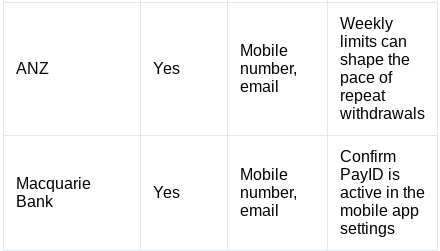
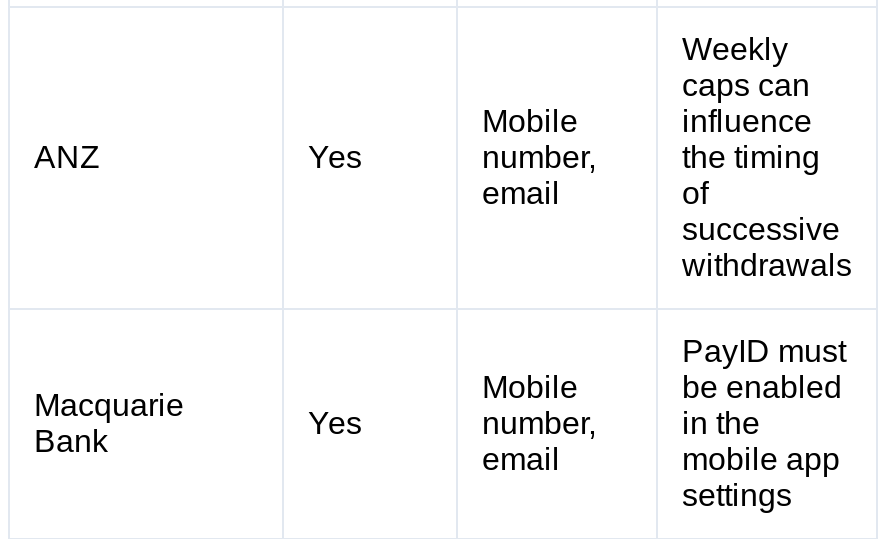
- limits can
- shape the
- pace of
- repeat
+ caps can
+ influence
+ the timing
+ of
+ successive

- Confirm
- PayID is
- active in the
+ PayID must
+ be enabled
+ in the
